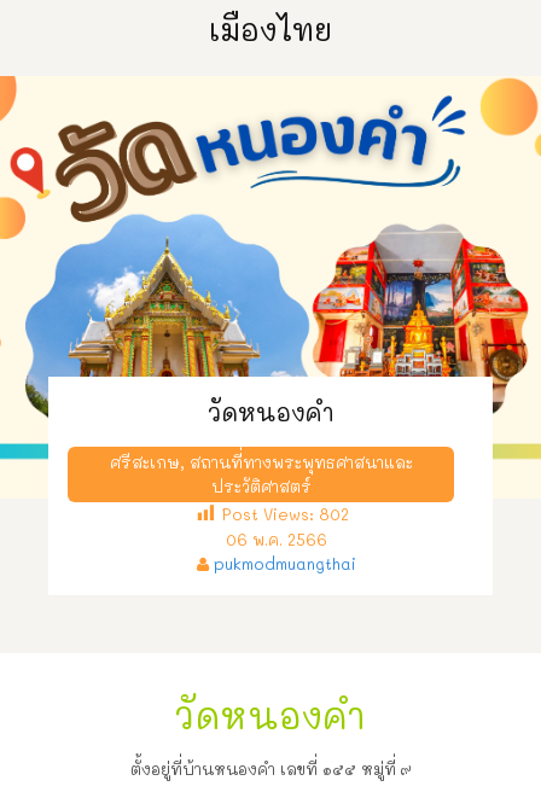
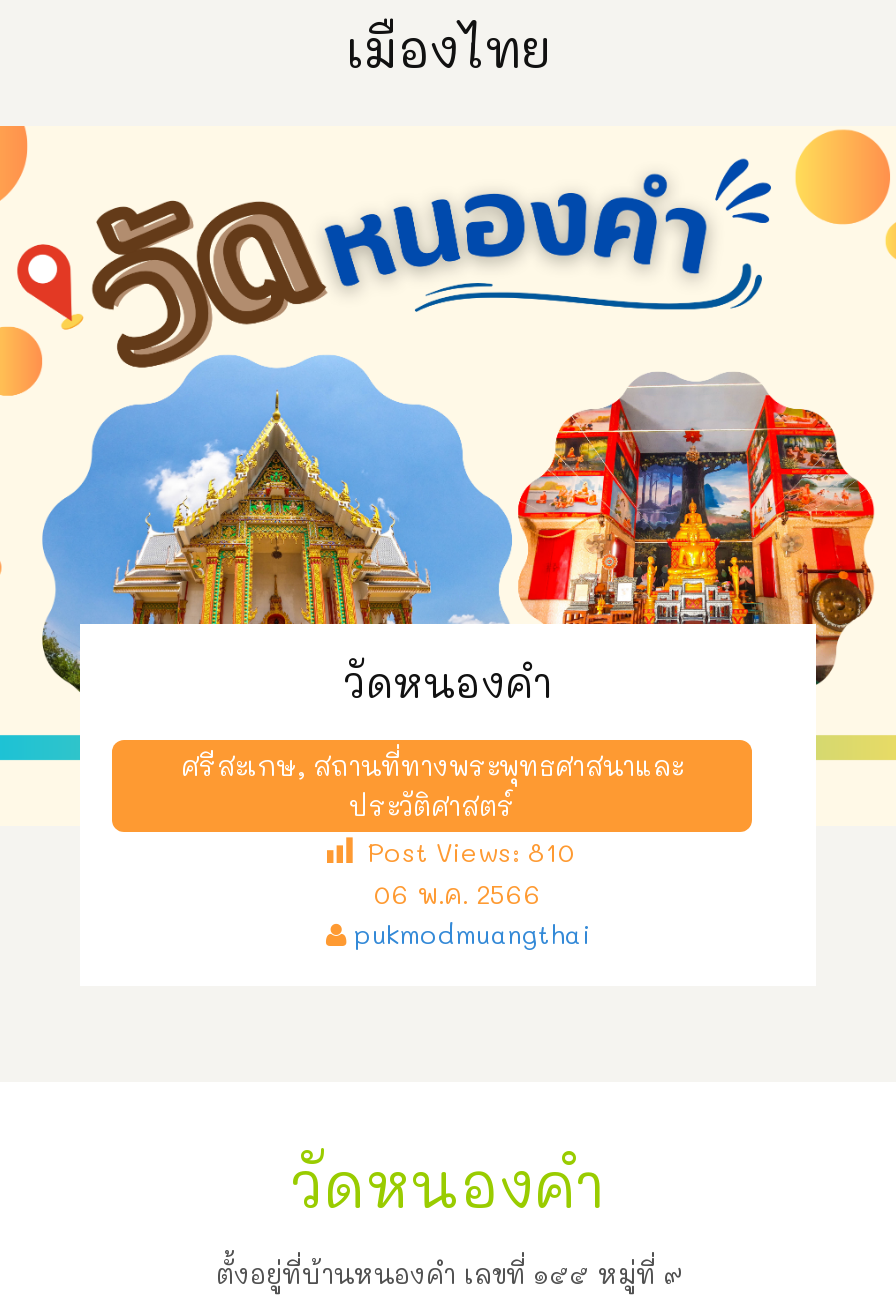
- Post Views: 802
+ Post Views: 810
